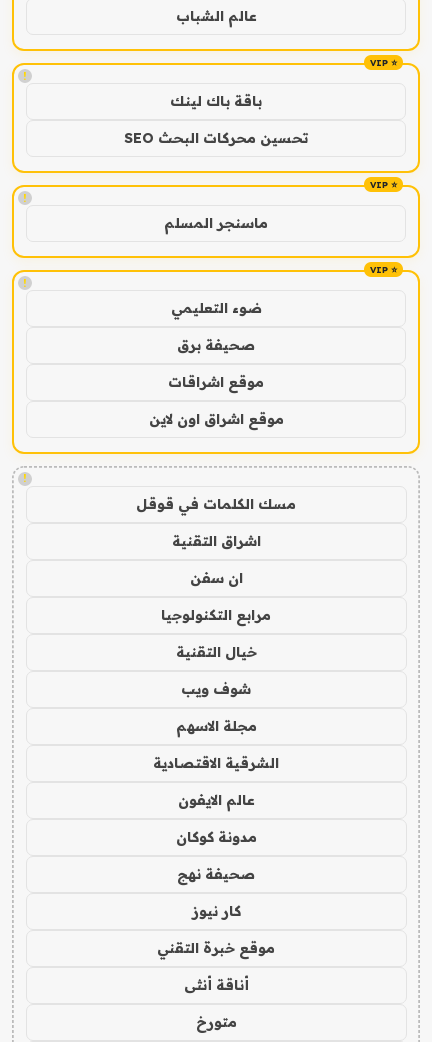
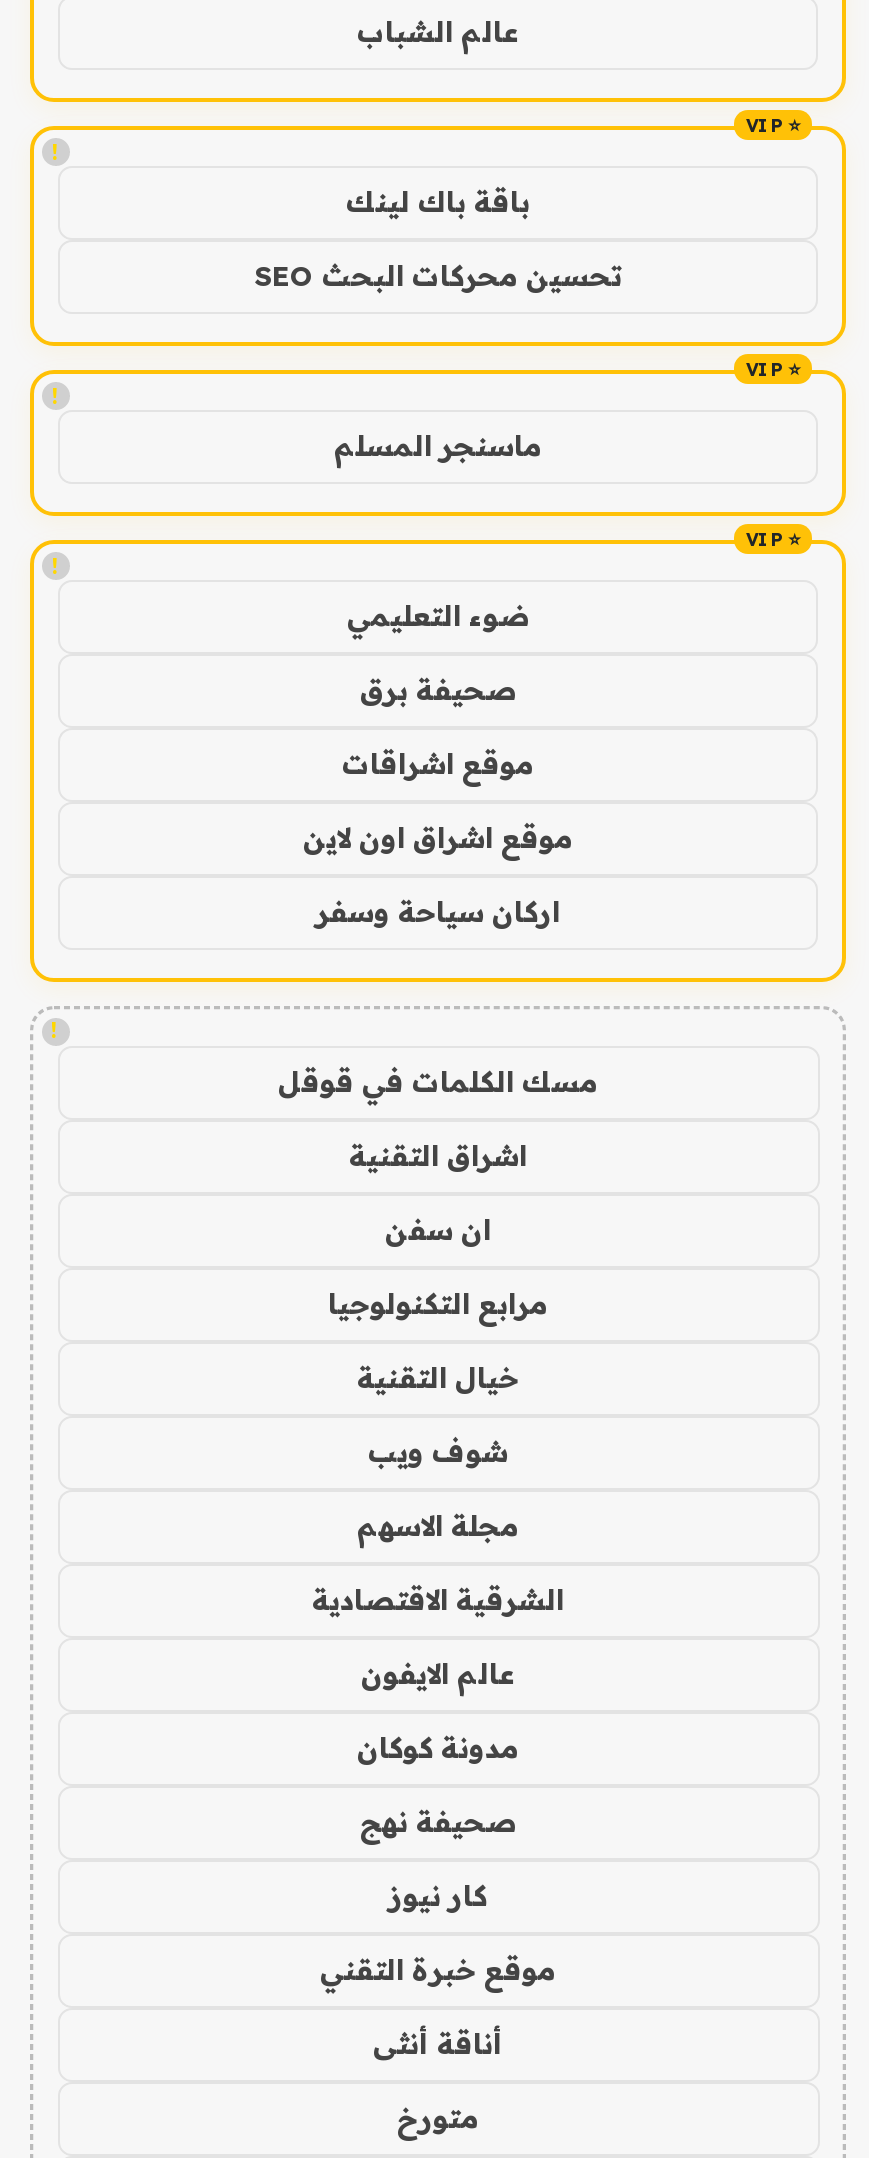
+ اركان سياحة وسفر
